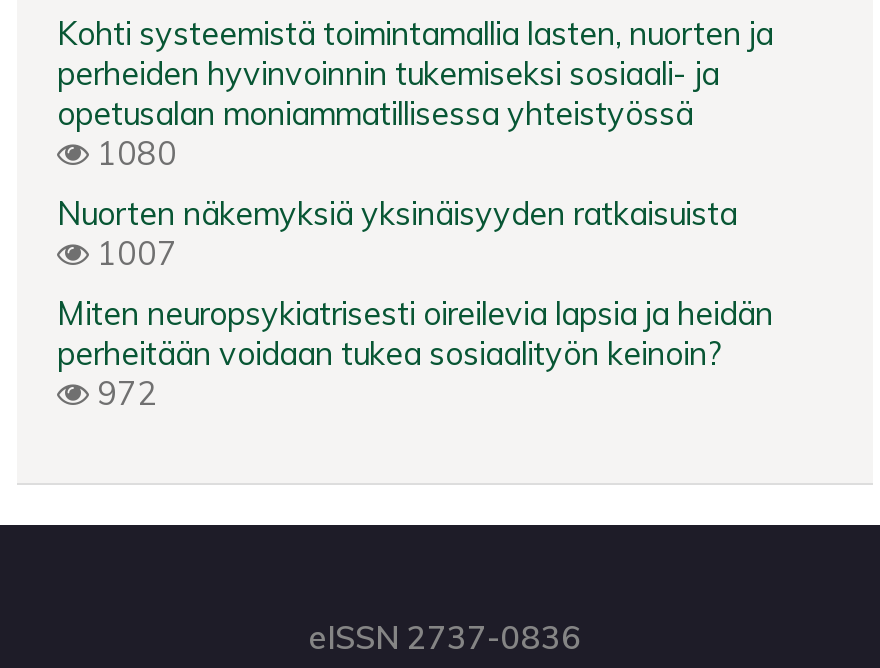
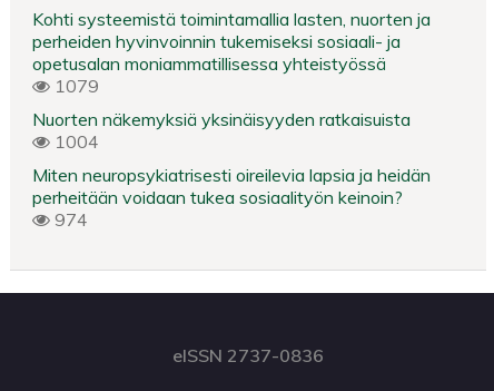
- 1080
+ 1079

- 1007
+ 1004

- 972
+ 974
